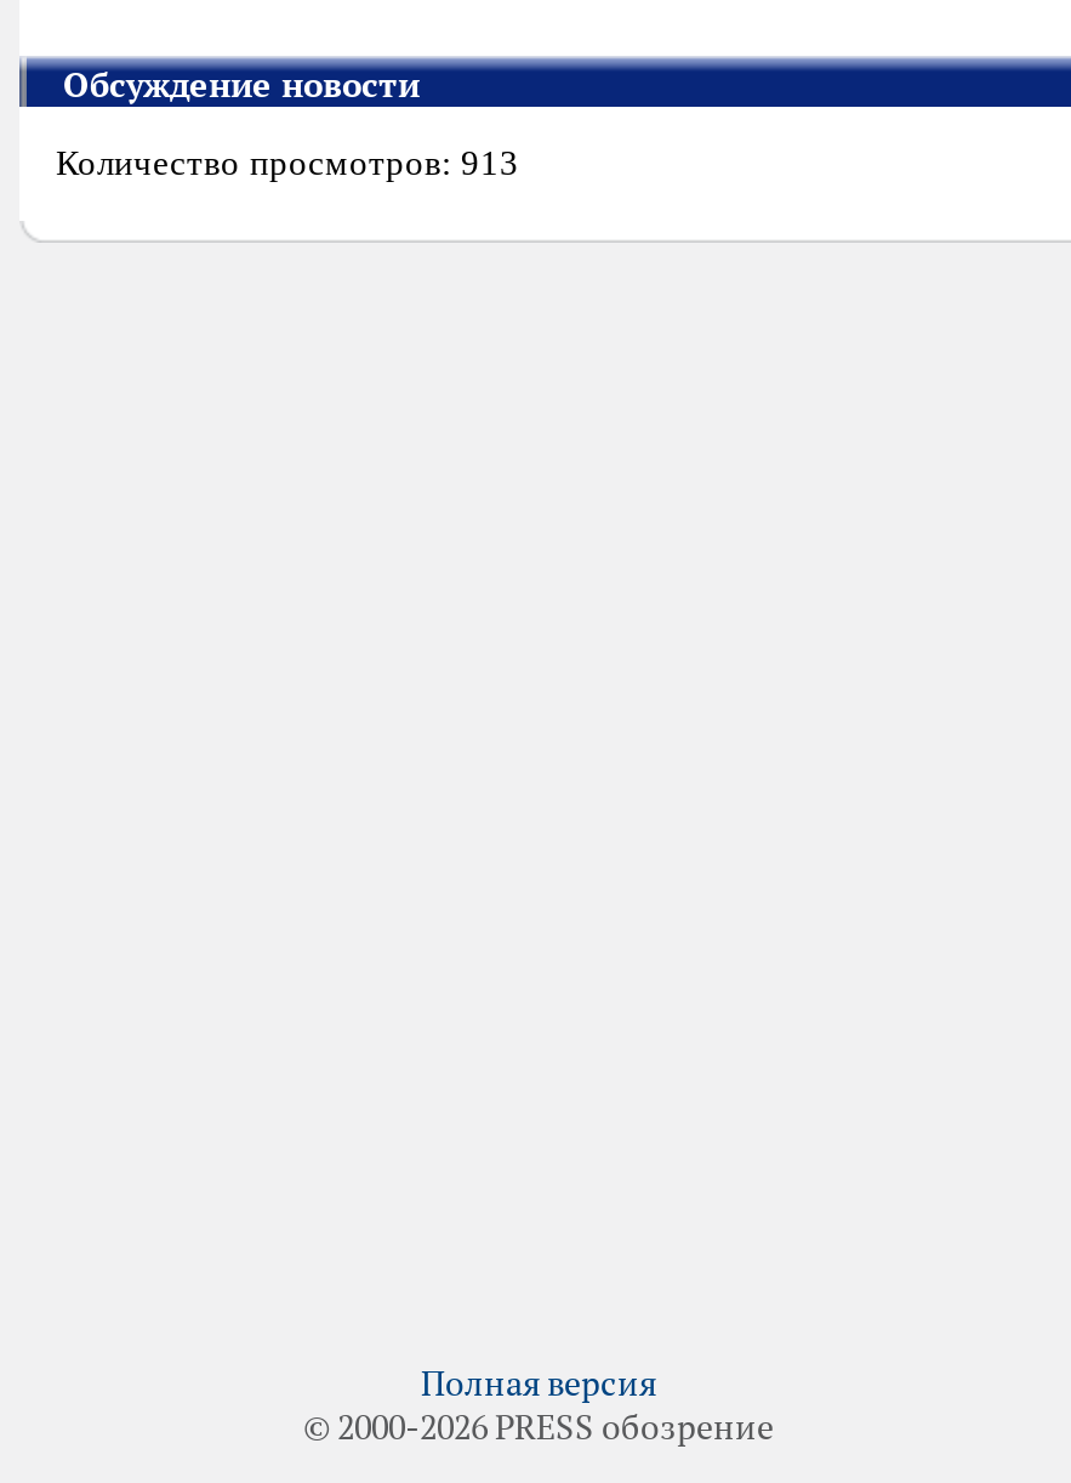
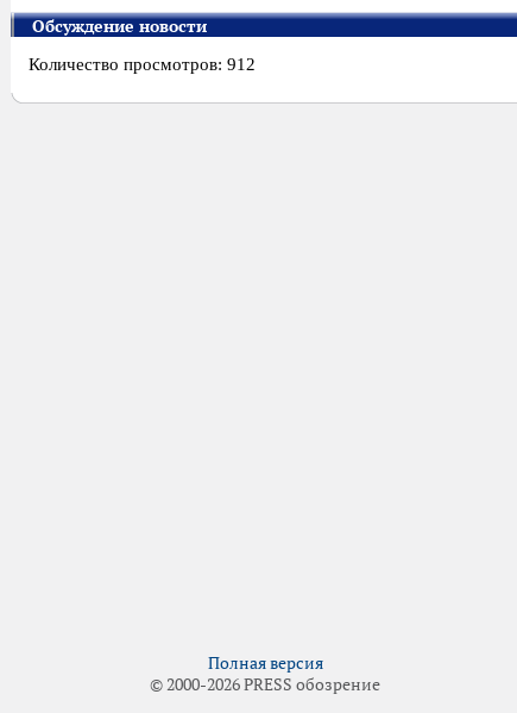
- Количество просмотров: 913
+ Количество просмотров: 912
